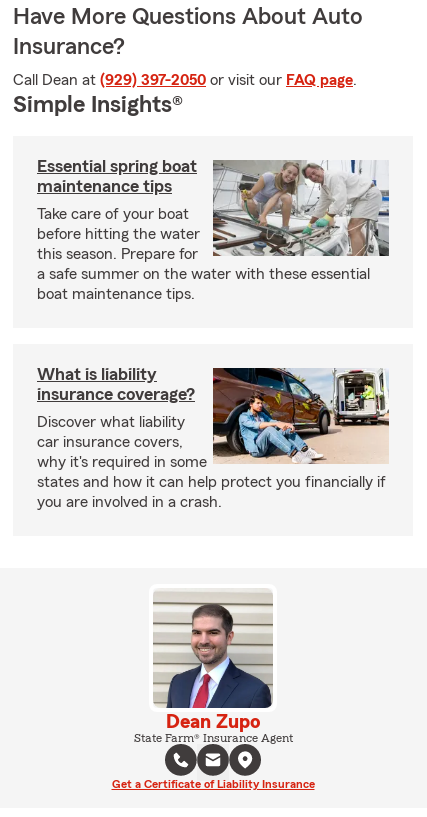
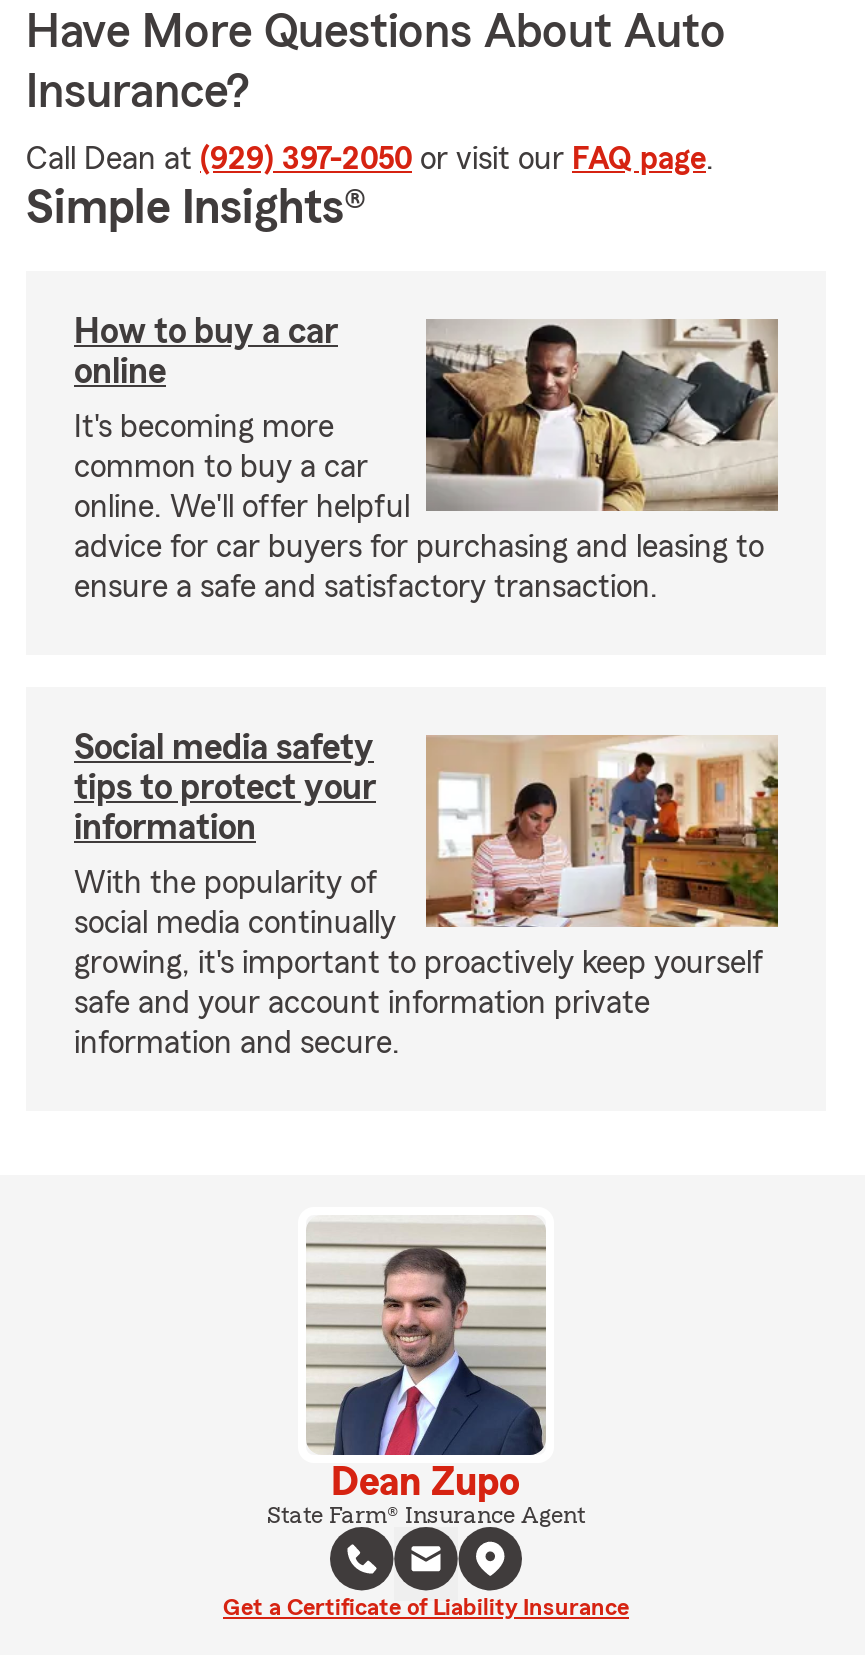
- Essential spring boat
- maintenance tips
+ How to buy a car
+ online

- [image]
- Take care of your boat
- before hitting the water
- this season. Prepare for
- a safe summer on the water with these essential
- boat maintenance tips.
+ [image]
+ It's becoming more
+ common to buy a car
+ online. We'll offer helpful
+ advice for car buyers for purchasing and leasing to
+ ensure a safe and satisfactory transaction.

- What is liability
- insurance coverage?
+ Social media safety
+ tips to protect your
+ information

- [image]
- Discover what liability
- car insurance covers,
- why it's required in some
- states and how it can help protect you financially if
- you are involved in a crash.
+ [image]
+ With the popularity of
+ social media continually
+ growing, it's important to proactively keep yourself
+ safe and your account information private
+ information and secure.
